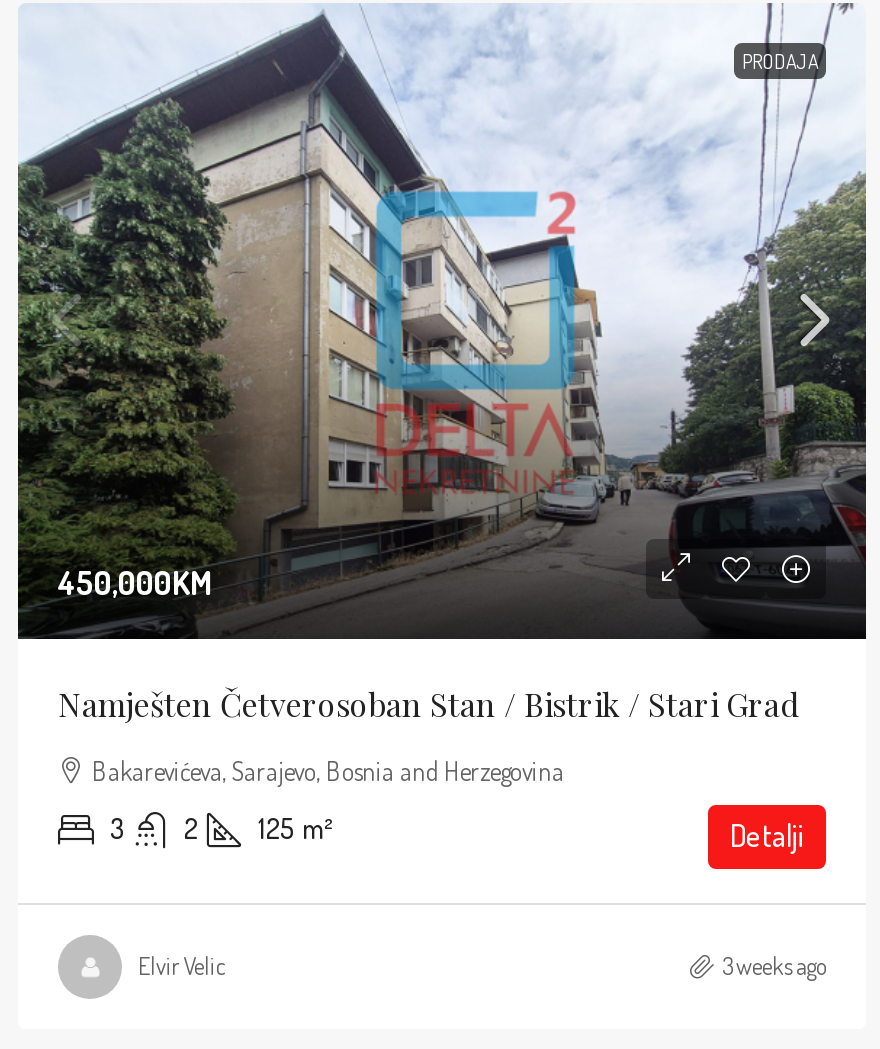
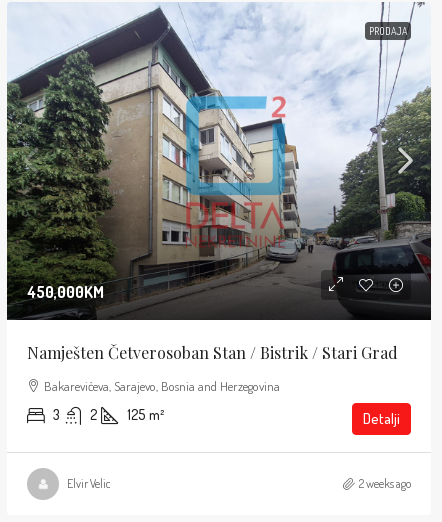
- 3 weeks ago
+ 2 weeks ago
